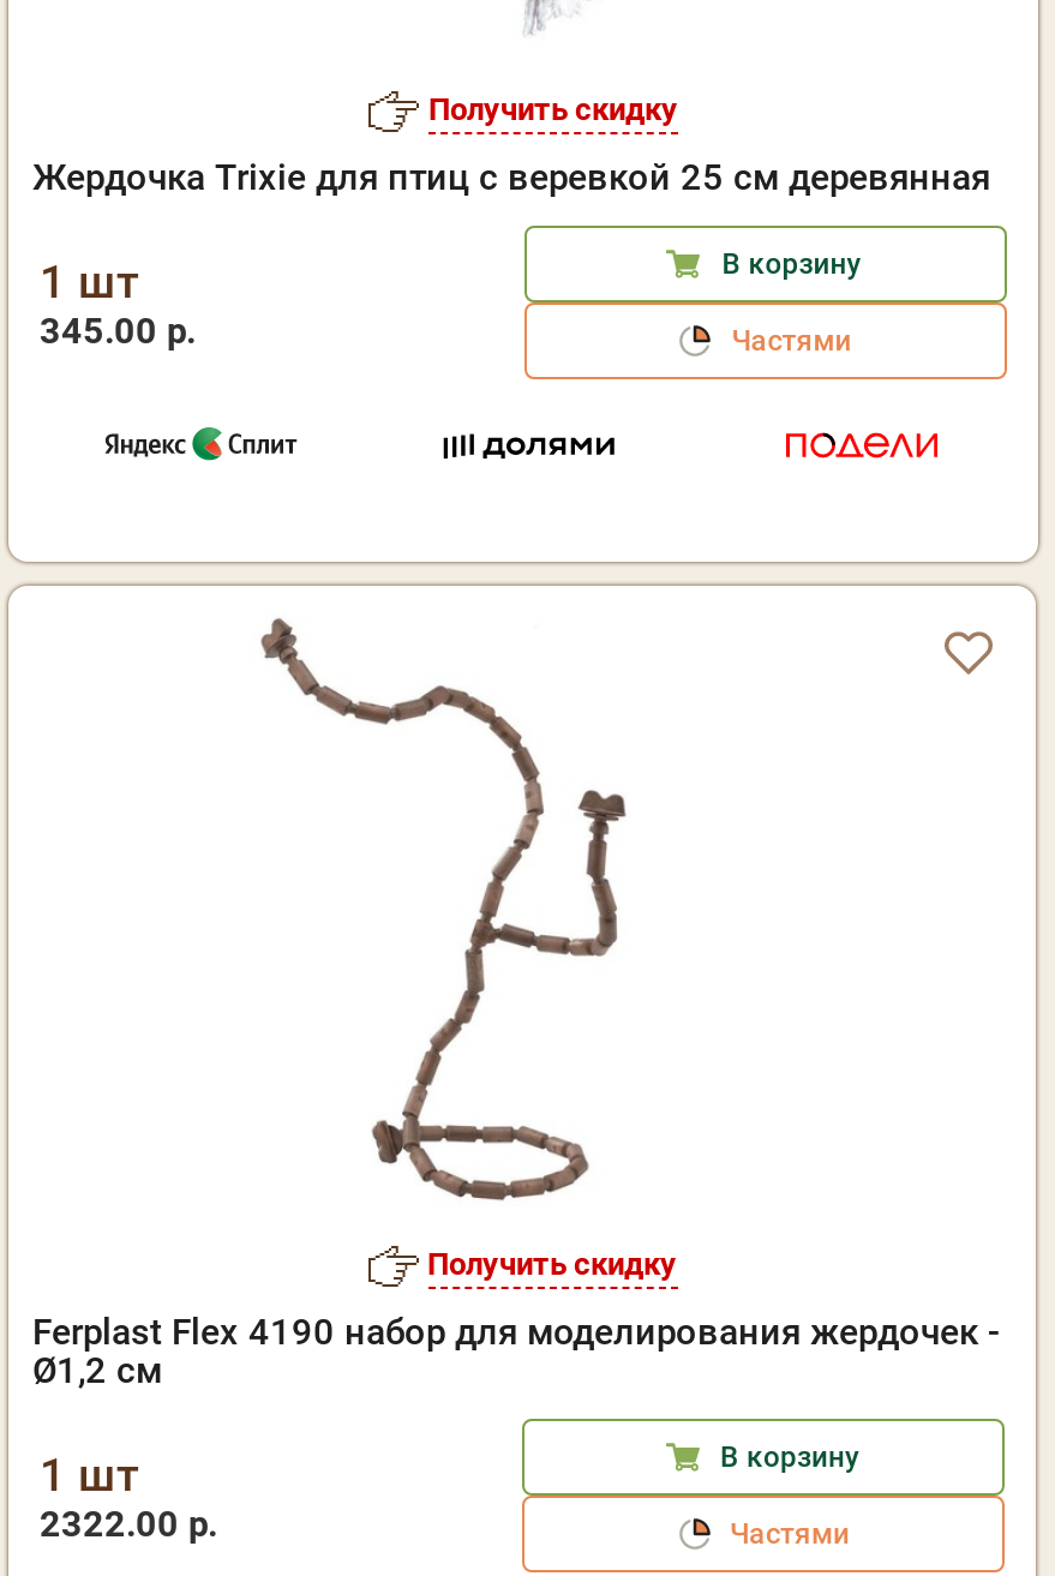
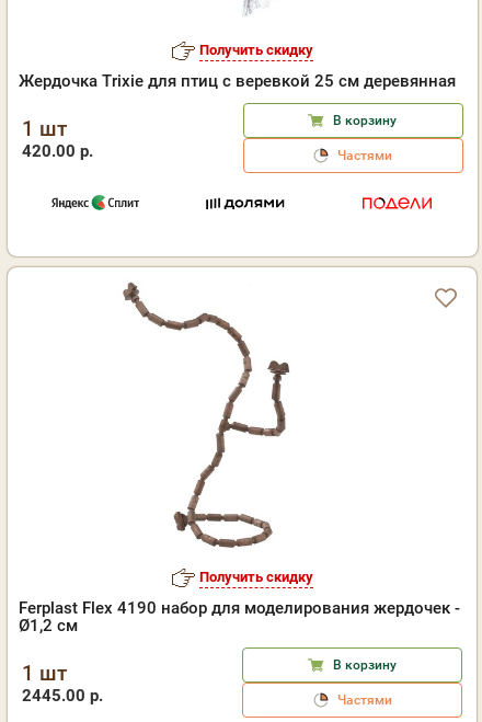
- 345.00 р.
+ 420.00 р.

- 2322.00 р.
+ 2445.00 р.
